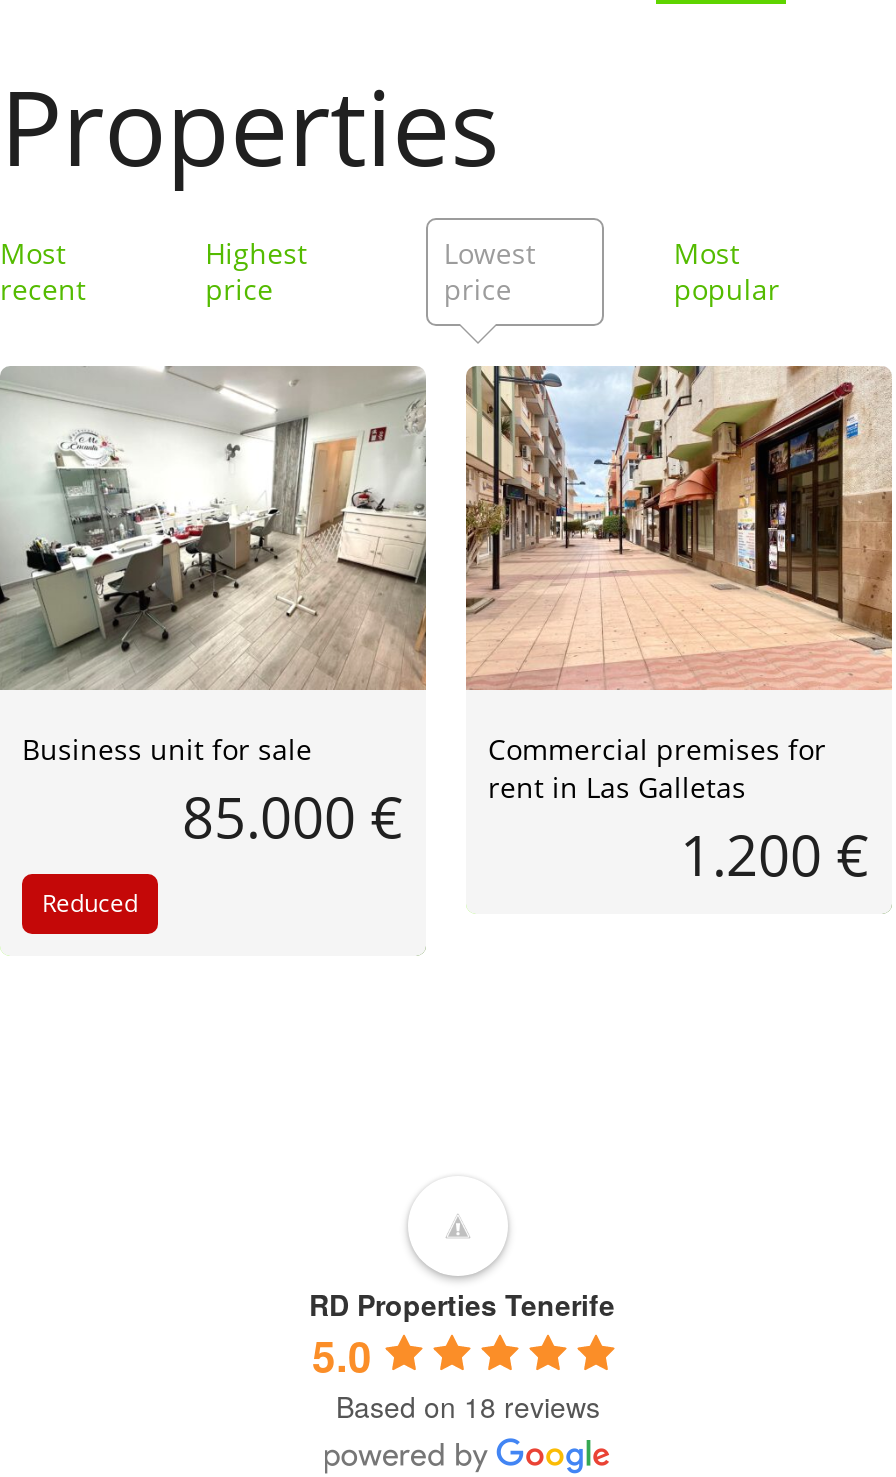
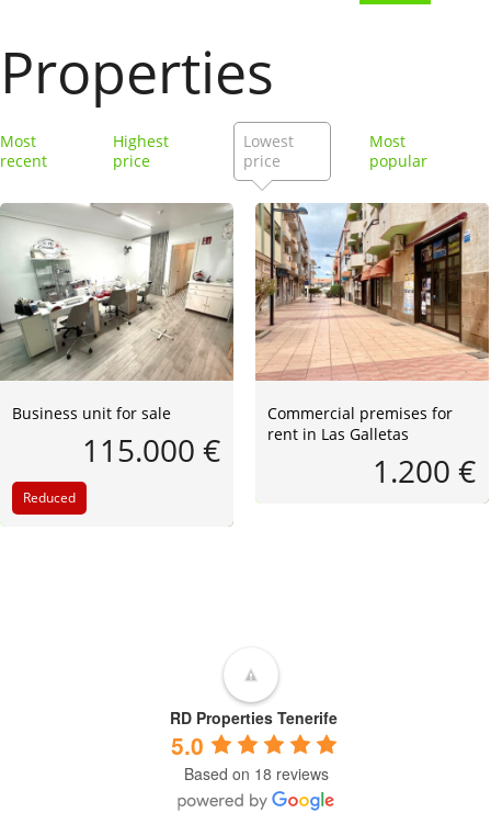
- 85.000 €
+ 115.000 €
